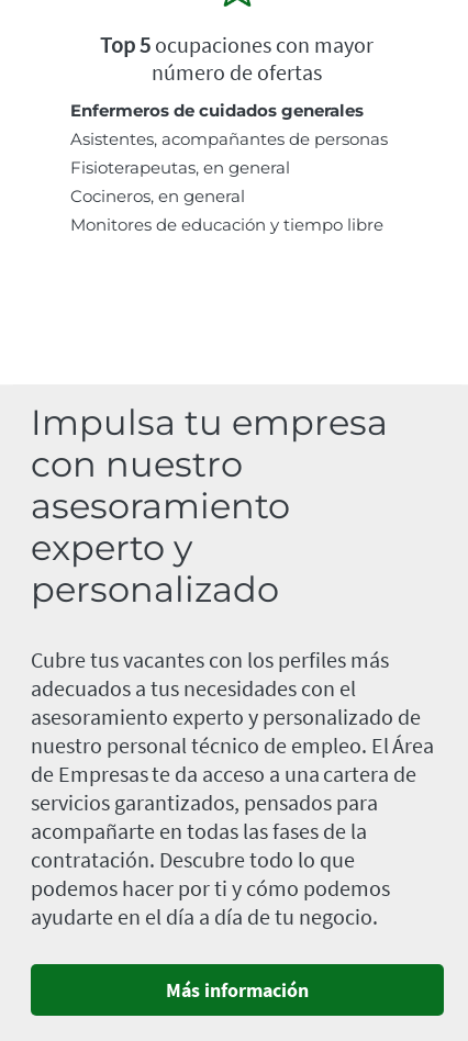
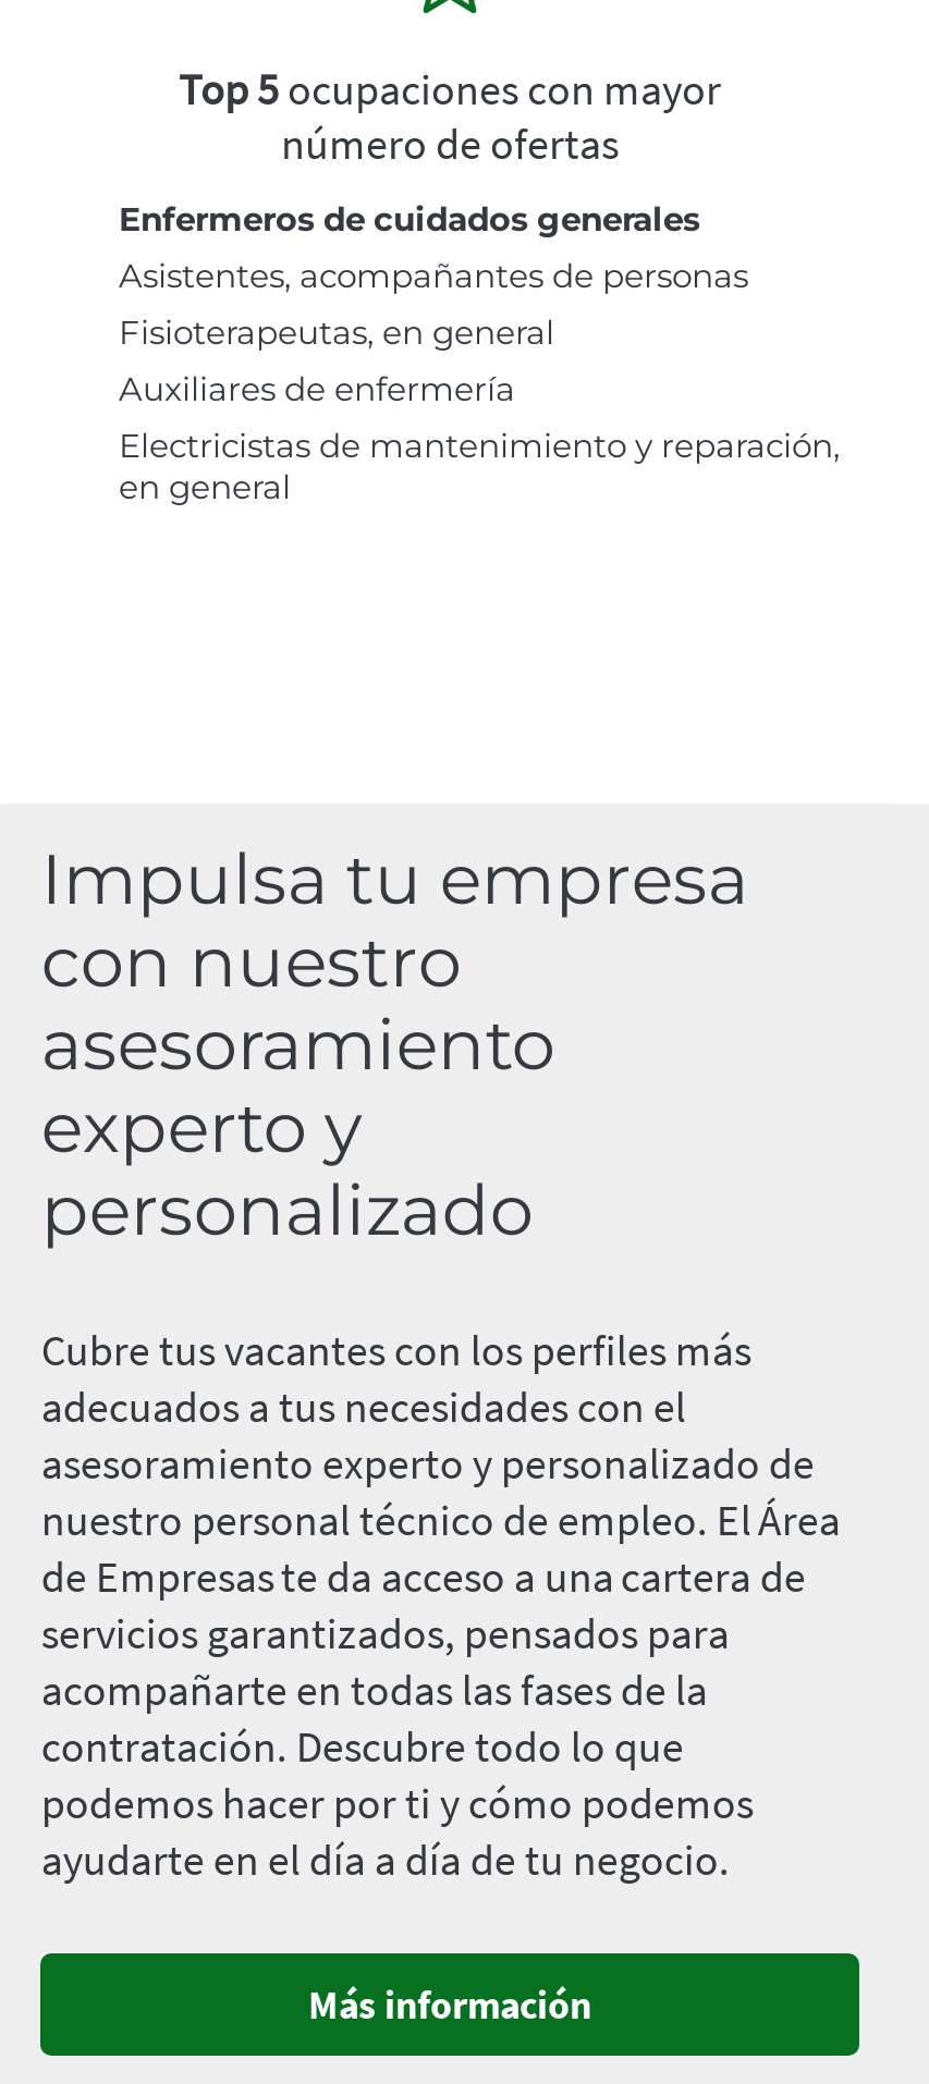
- Cocineros, en general
- Monitores de educación y tiempo libre
+ Auxiliares de enfermería
+ Electricistas de mantenimiento y reparación,
+ en general
